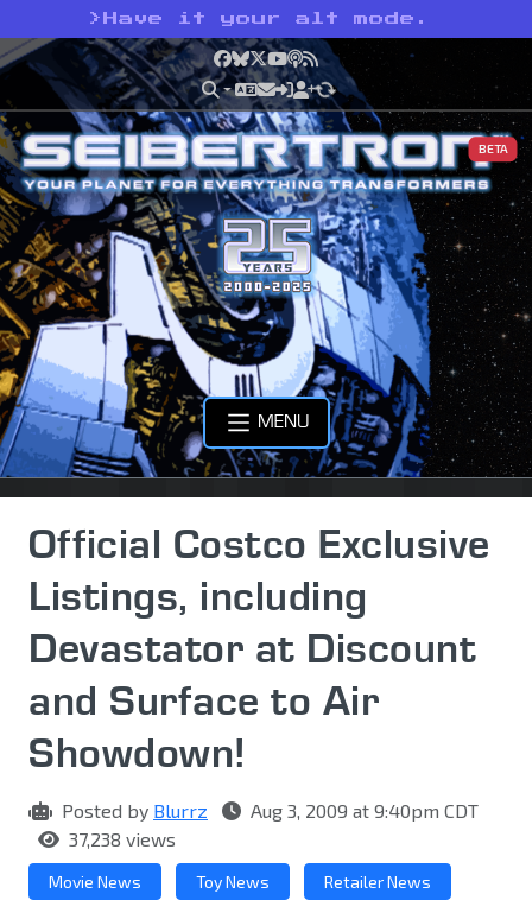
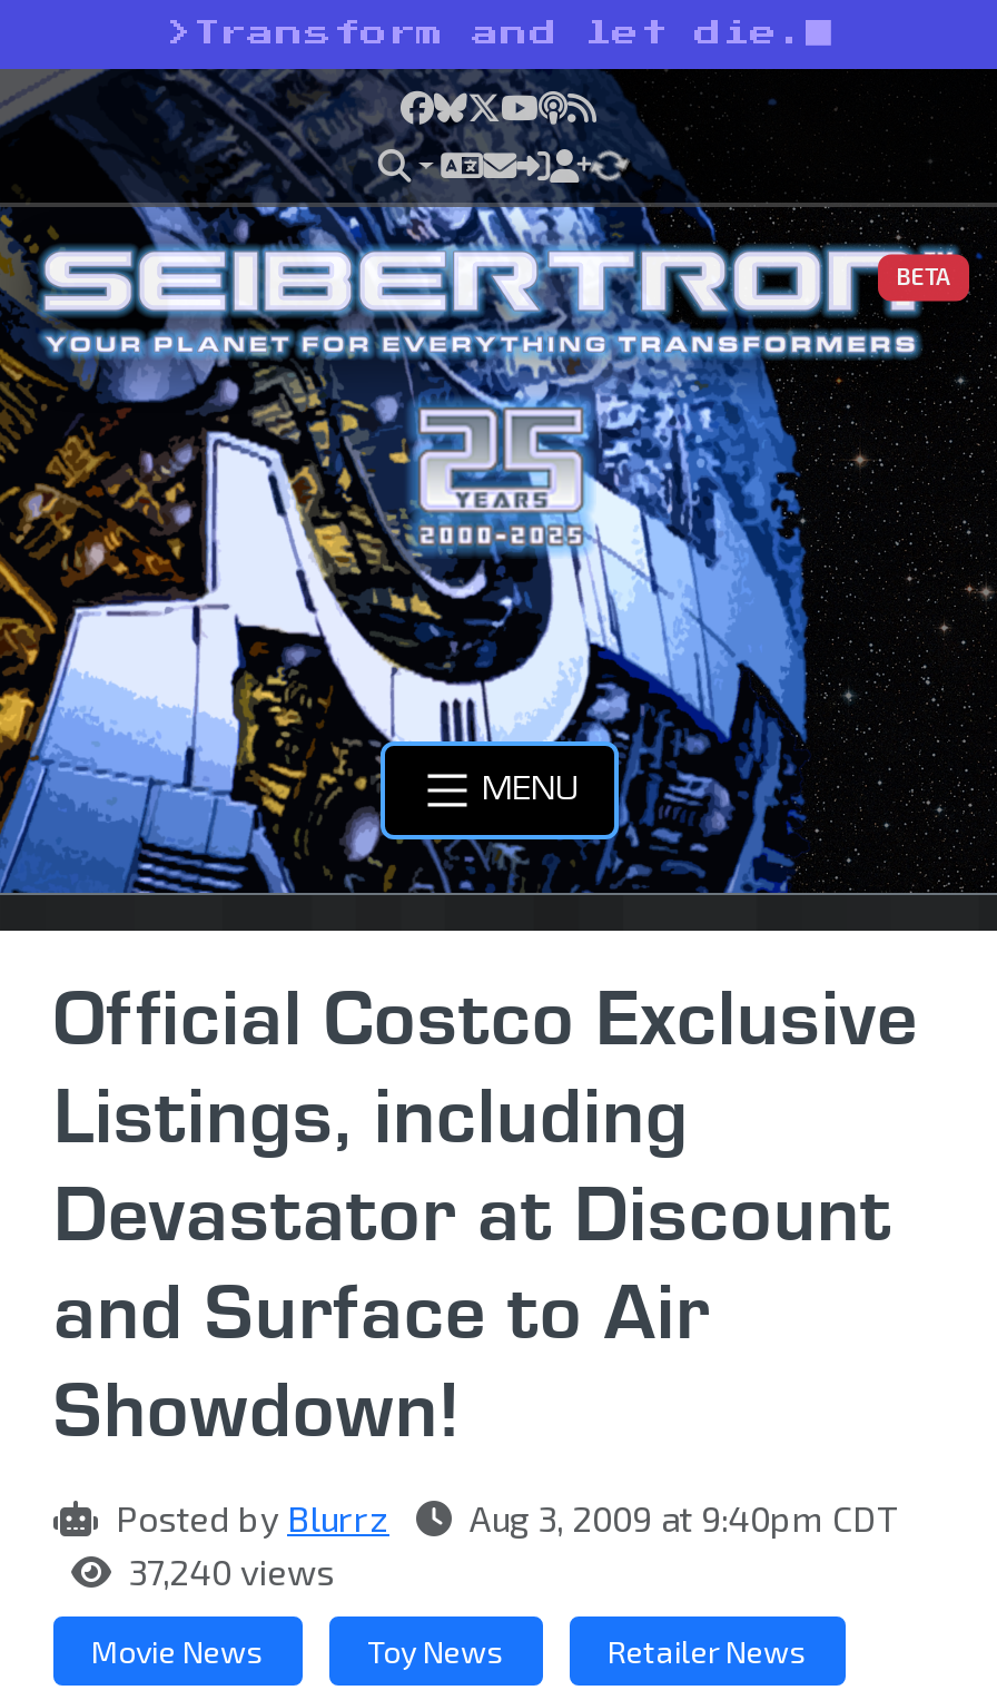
- > Have it your alt mode.
+ > Transform and let die.

- 37,238 views
+ 37,240 views
